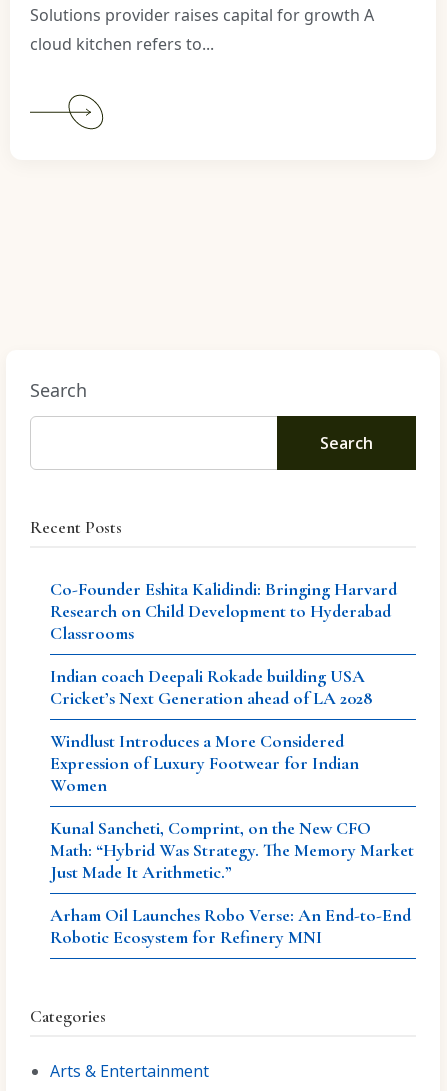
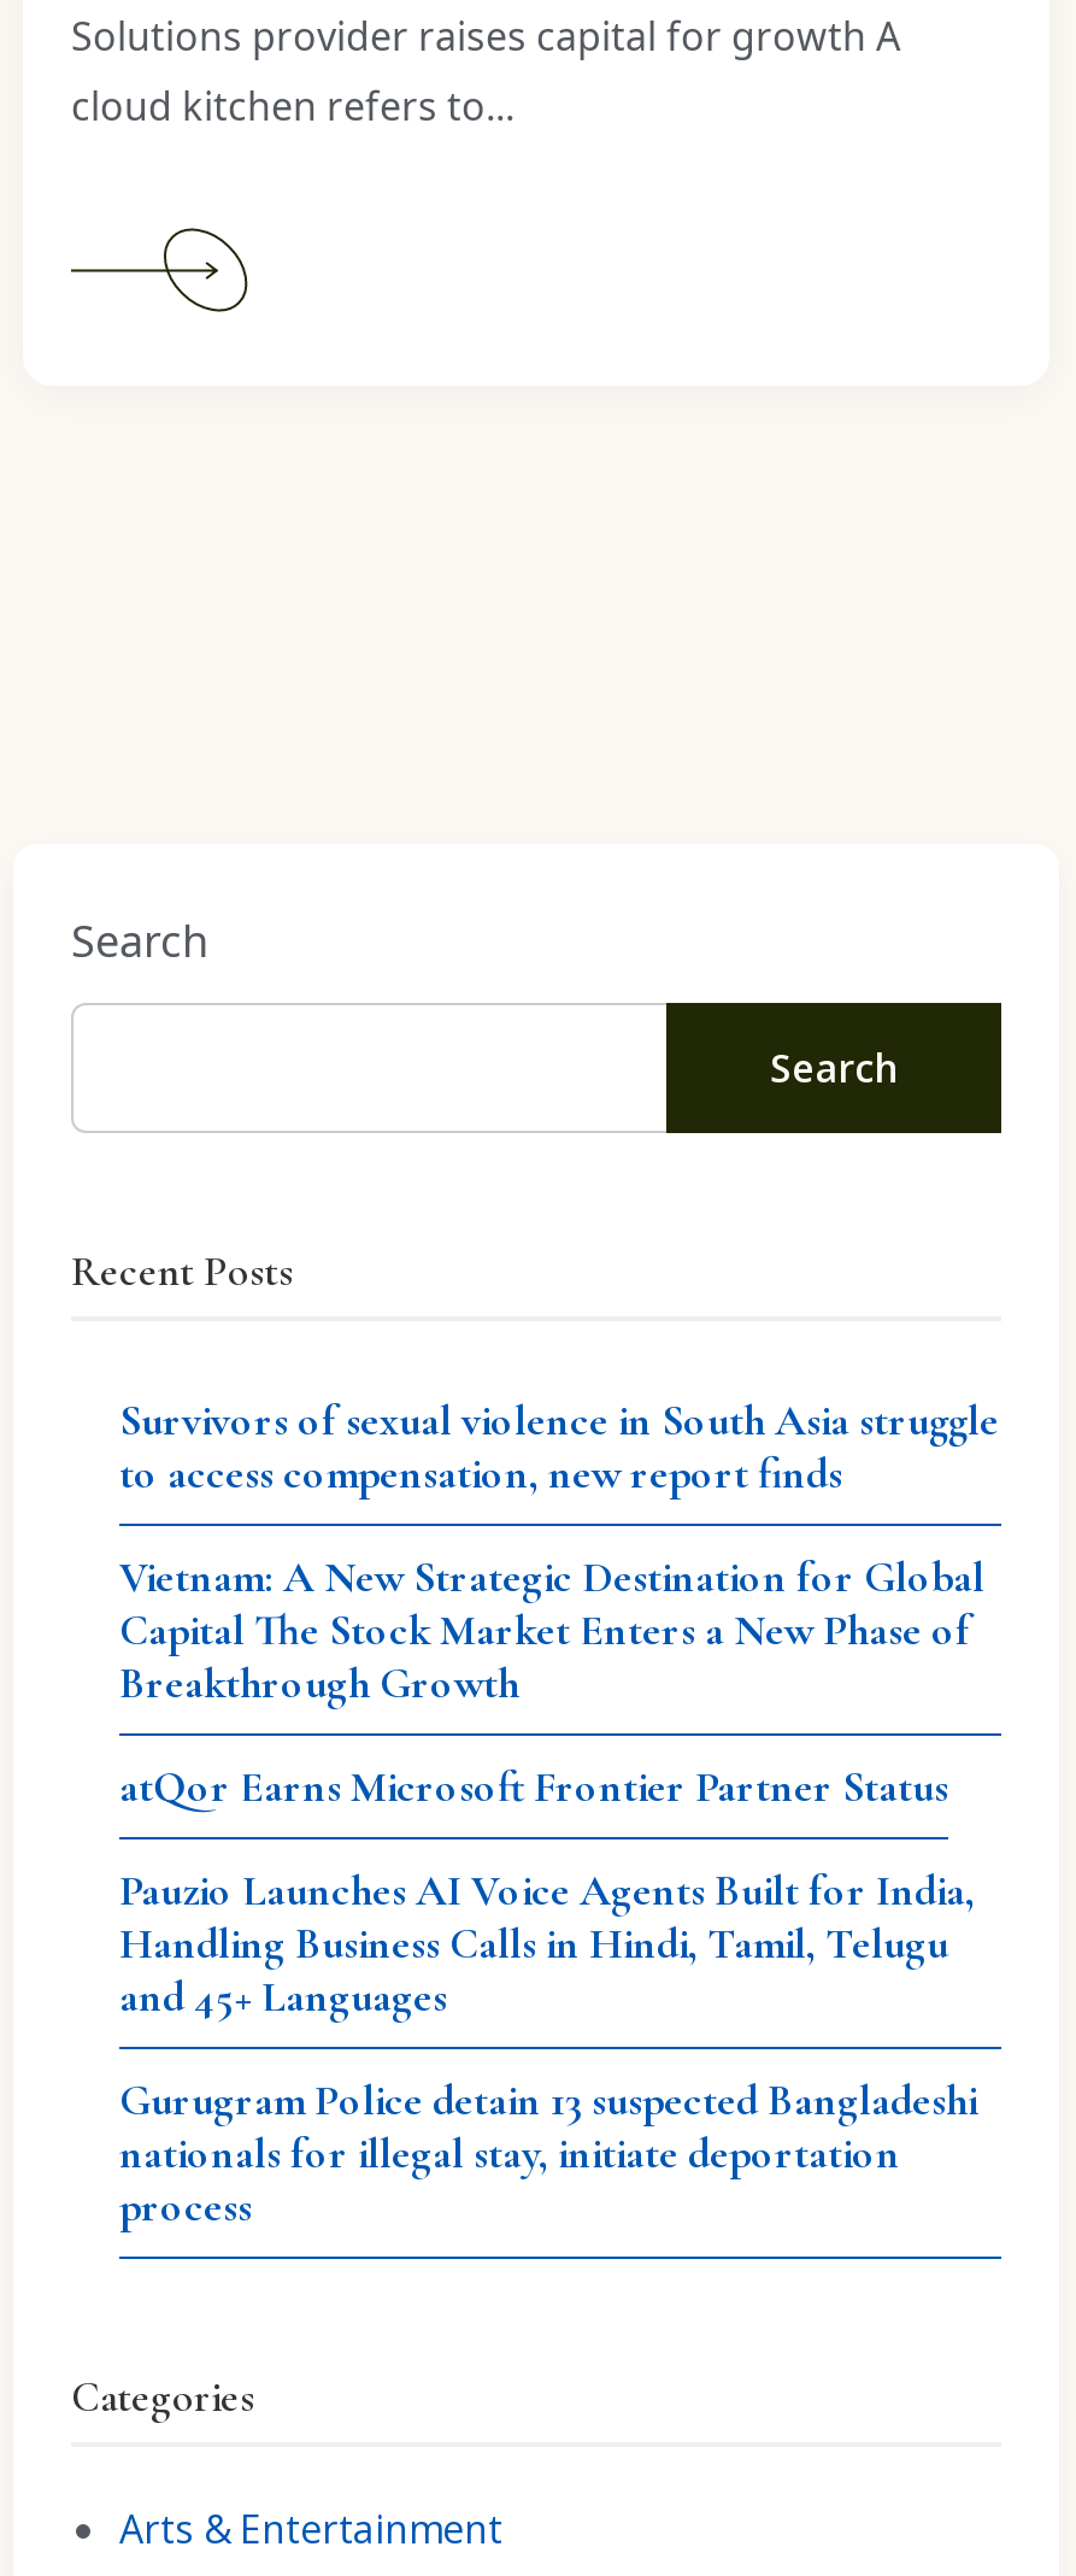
- Co-Founder Eshita Kalidindi: Bringing Harvard
- Research on Child Development to Hyderabad
- Classrooms
+ Survivors of sexual violence in South Asia struggle
+ to access compensation, new report finds

- Indian coach Deepali Rokade building USA
- Cricket’s Next Generation ahead of LA 2028
+ Vietnam: A New Strategic Destination for Global
+ Capital The Stock Market Enters a New Phase of
+ Breakthrough Growth

- Windlust Introduces a More Considered
- Expression of Luxury Footwear for Indian
- Women
+ atQor Earns Microsoft Frontier Partner Status

- Kunal Sancheti, Comprint, on the New CFO
- Math: “Hybrid Was Strategy. The Memory Market
- Just Made It Arithmetic.”
+ Pauzio Launches AI Voice Agents Built for India,
+ Handling Business Calls in Hindi, Tamil, Telugu
+ and 45+ Languages

- Arham Oil Launches Robo Verse: An End-to-End
- Robotic Ecosystem for Refinery MNI
+ Gurugram Police detain 13 suspected Bangladeshi
+ nationals for illegal stay, initiate deportation
+ process
